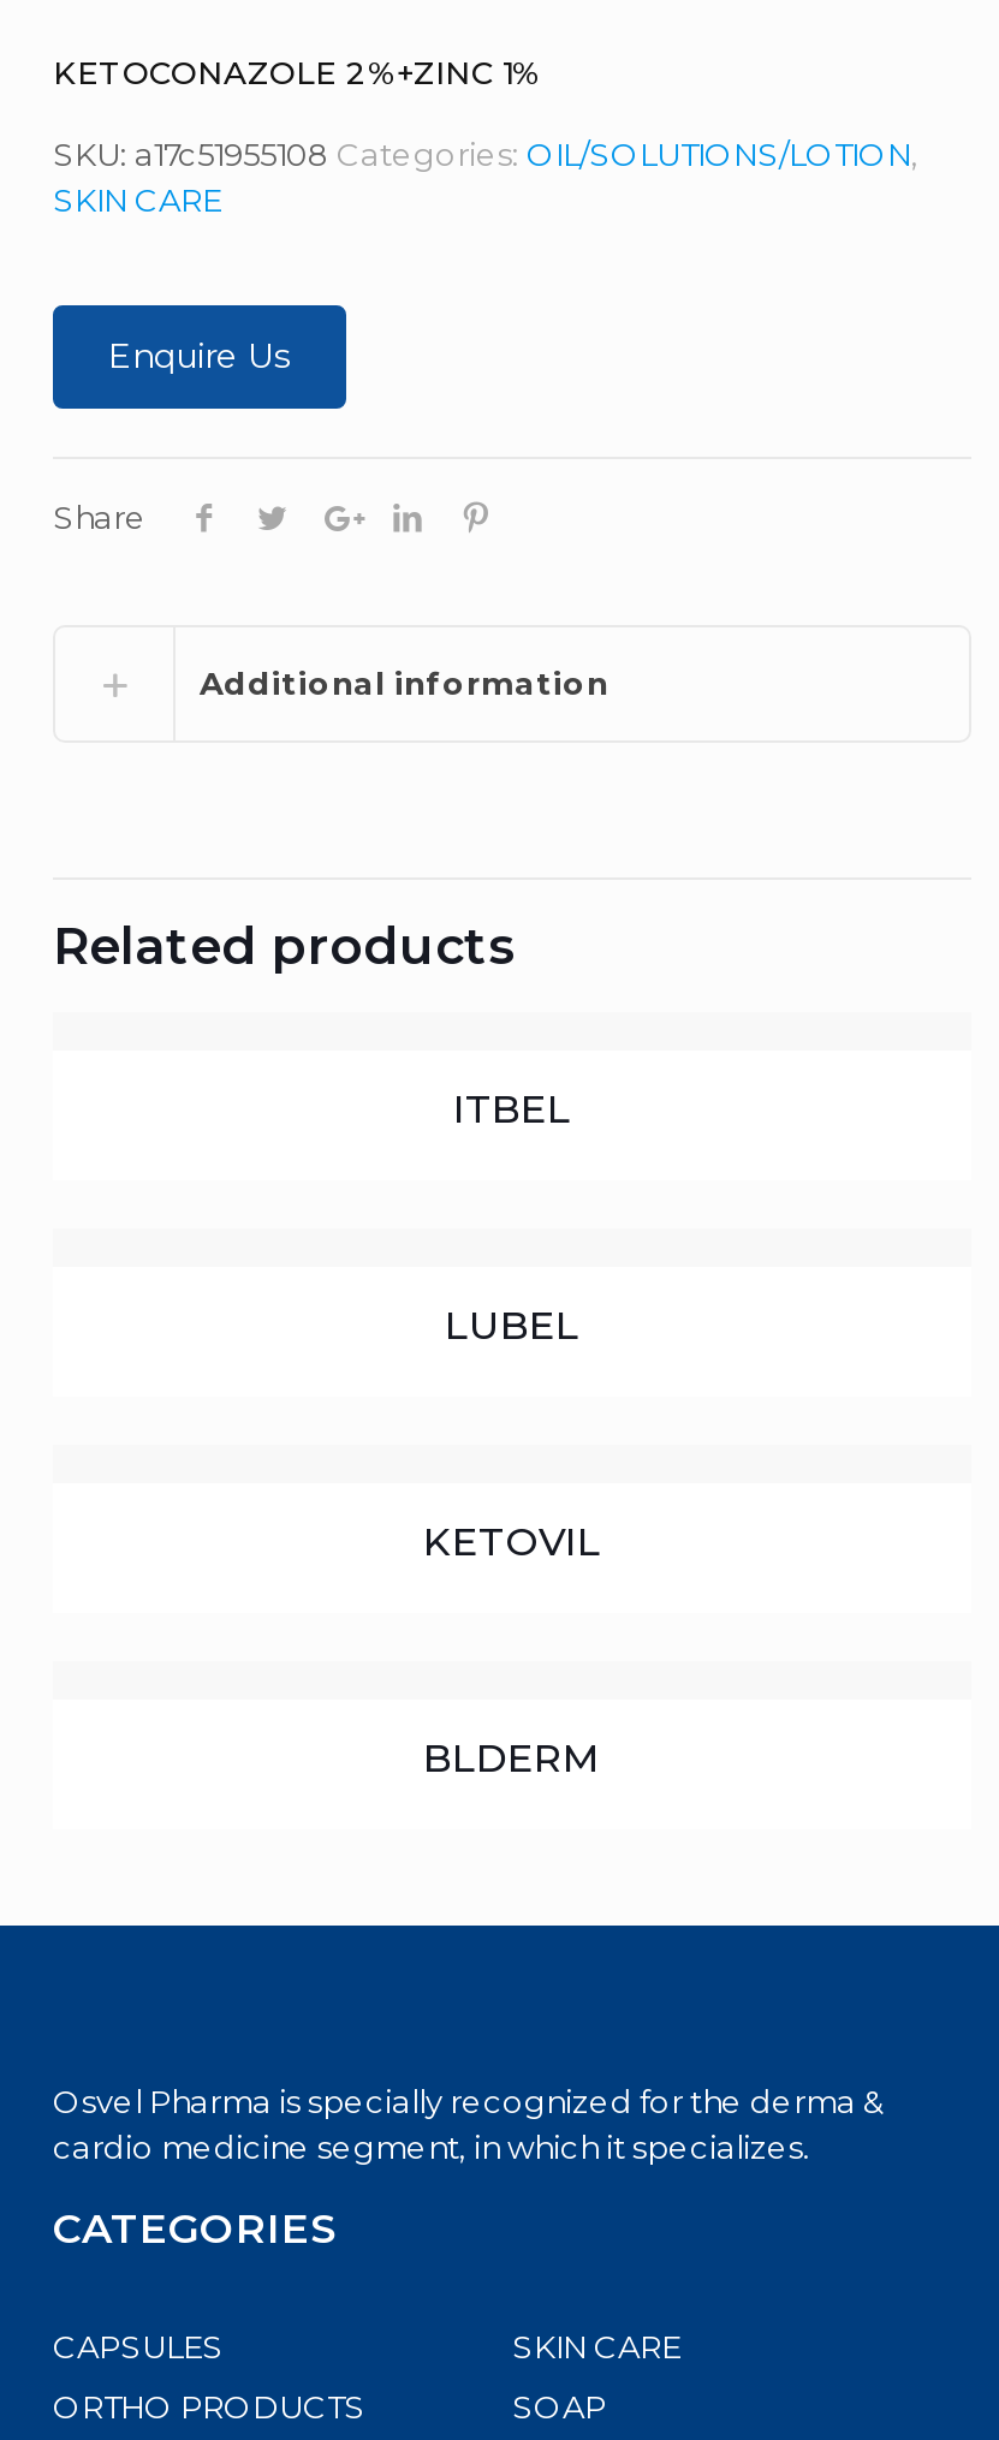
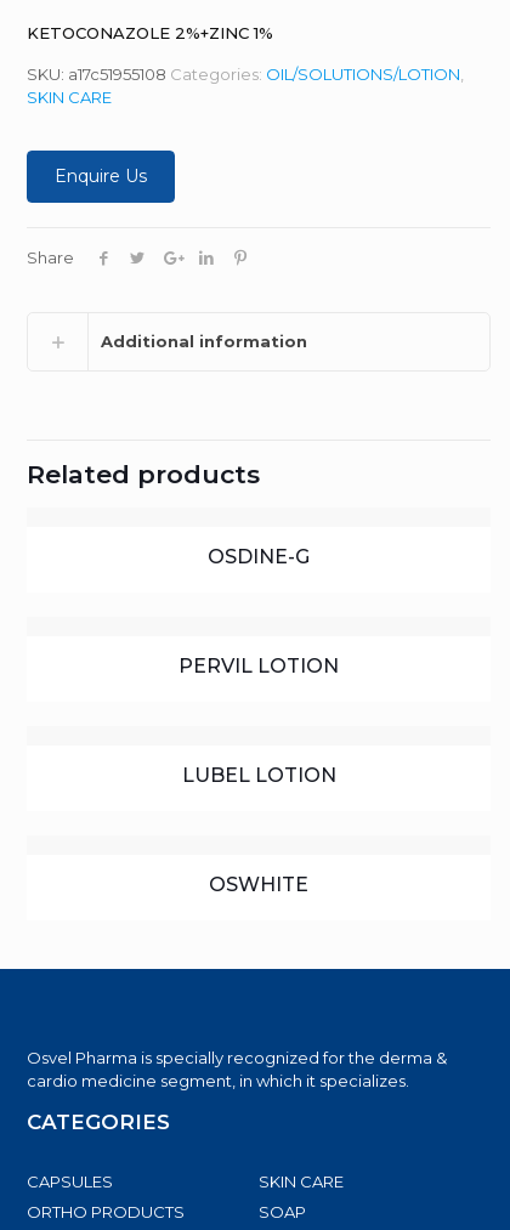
- ITBEL
+ OSDINE-G

- LUBEL
+ PERVIL LOTION

- KETOVIL
+ LUBEL LOTION

- BLDERM
+ OSWHITE
